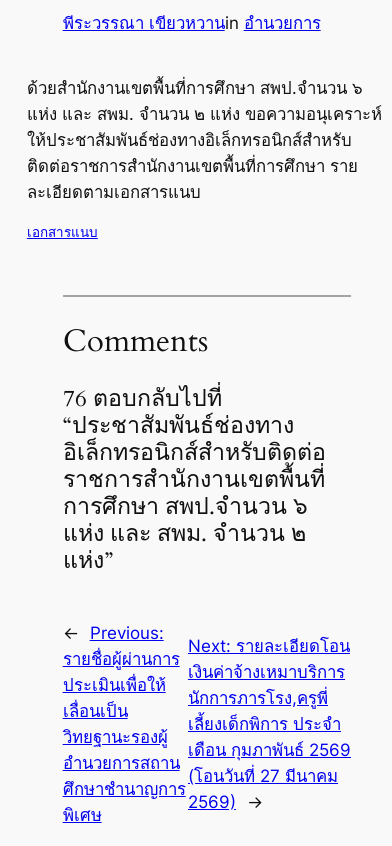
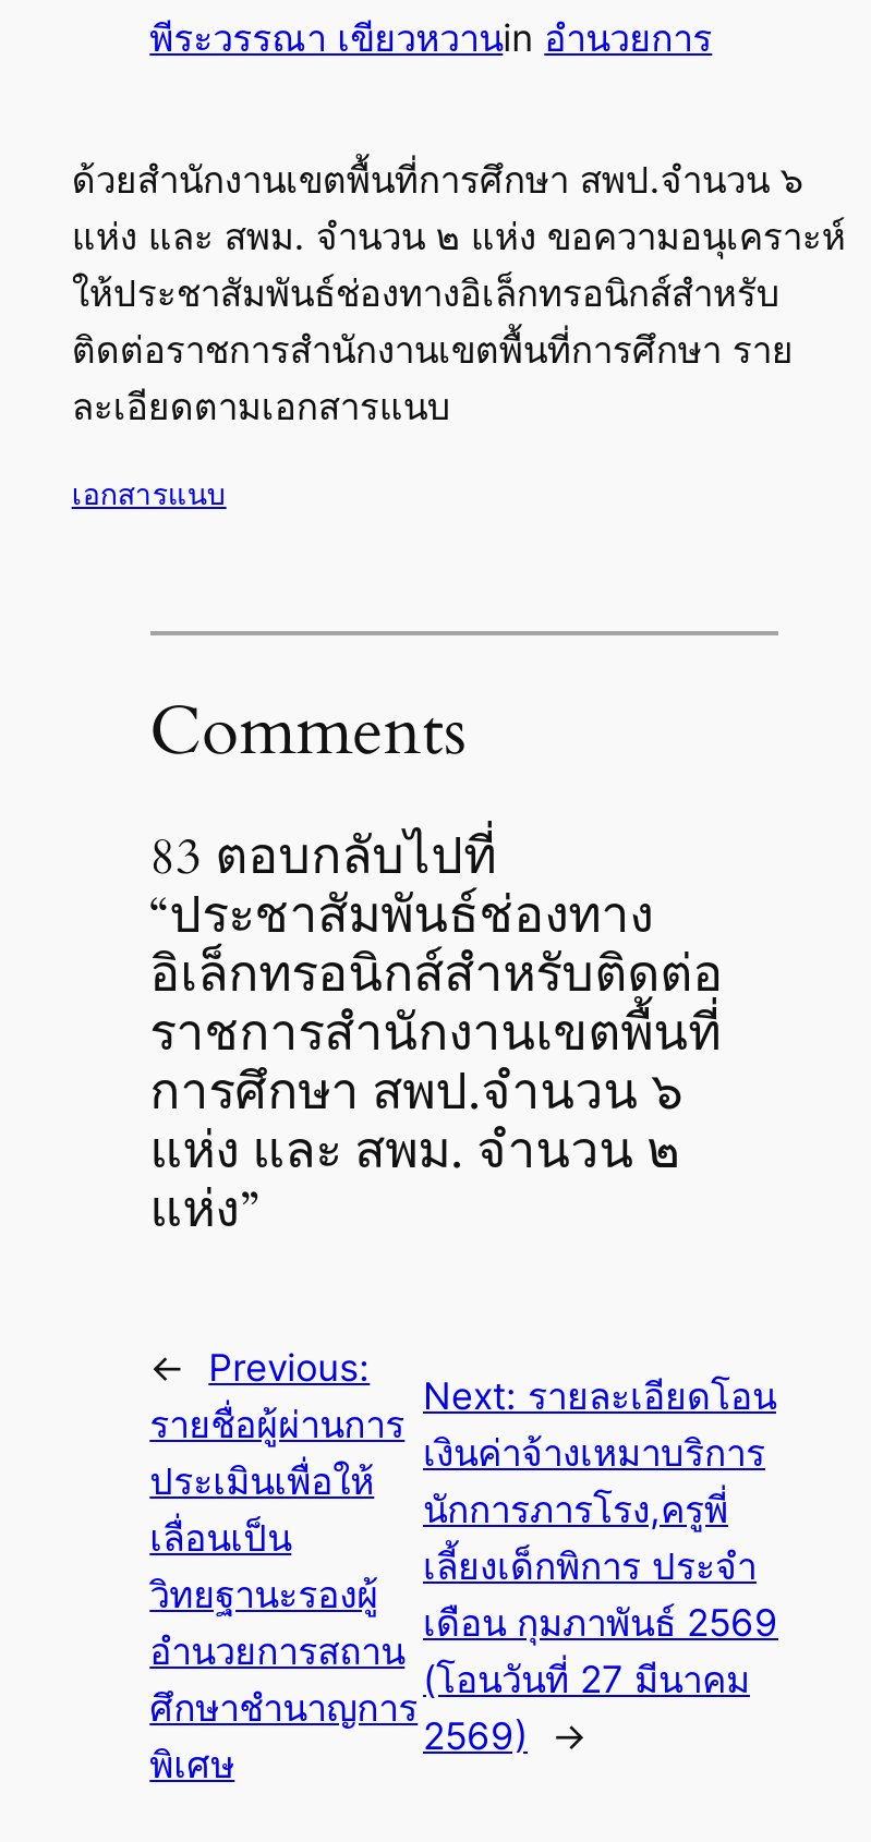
- 76 ตอบกลับไปที่
+ 83 ตอบกลับไปที่
